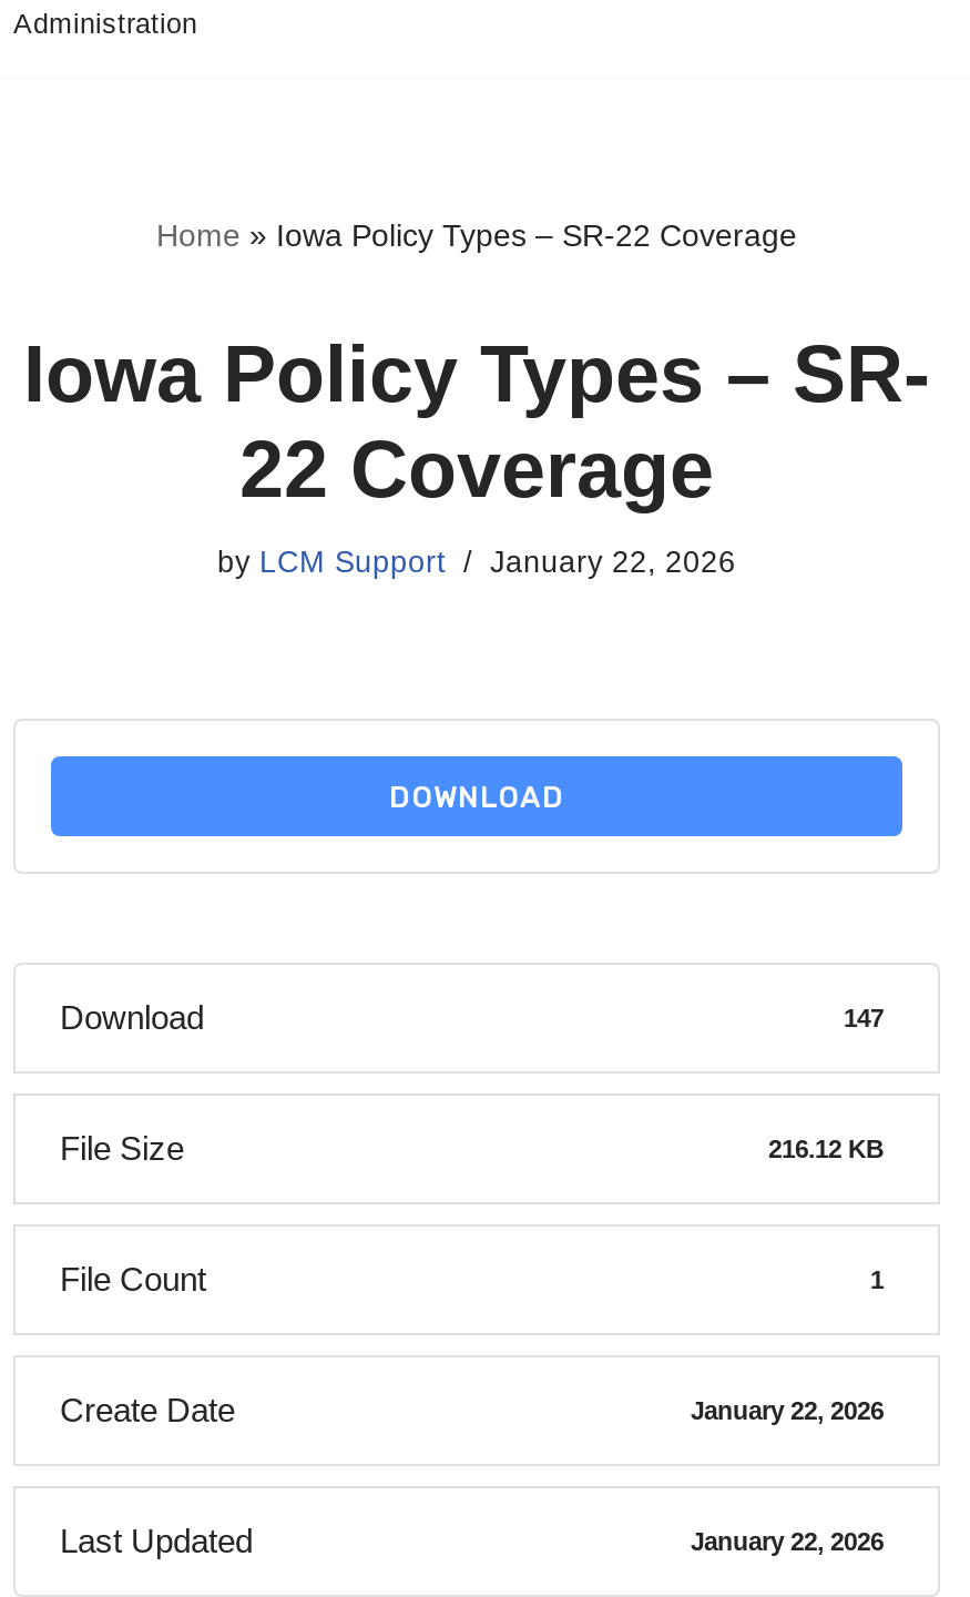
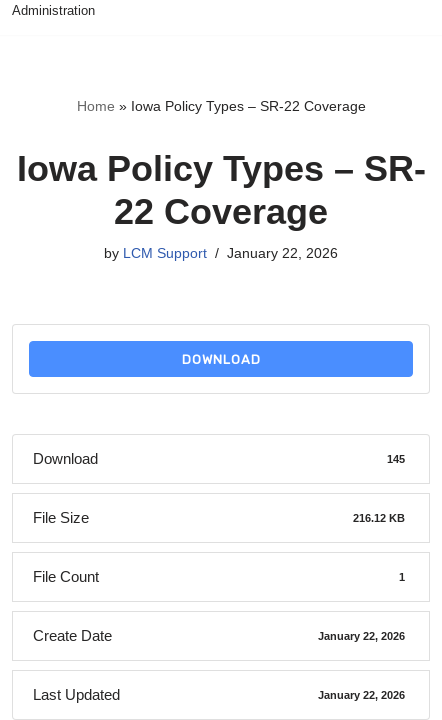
- 147
+ 145
